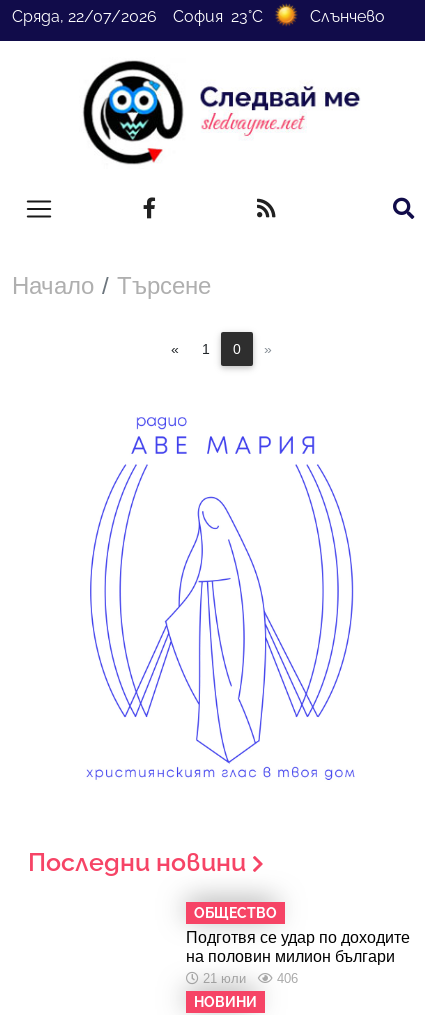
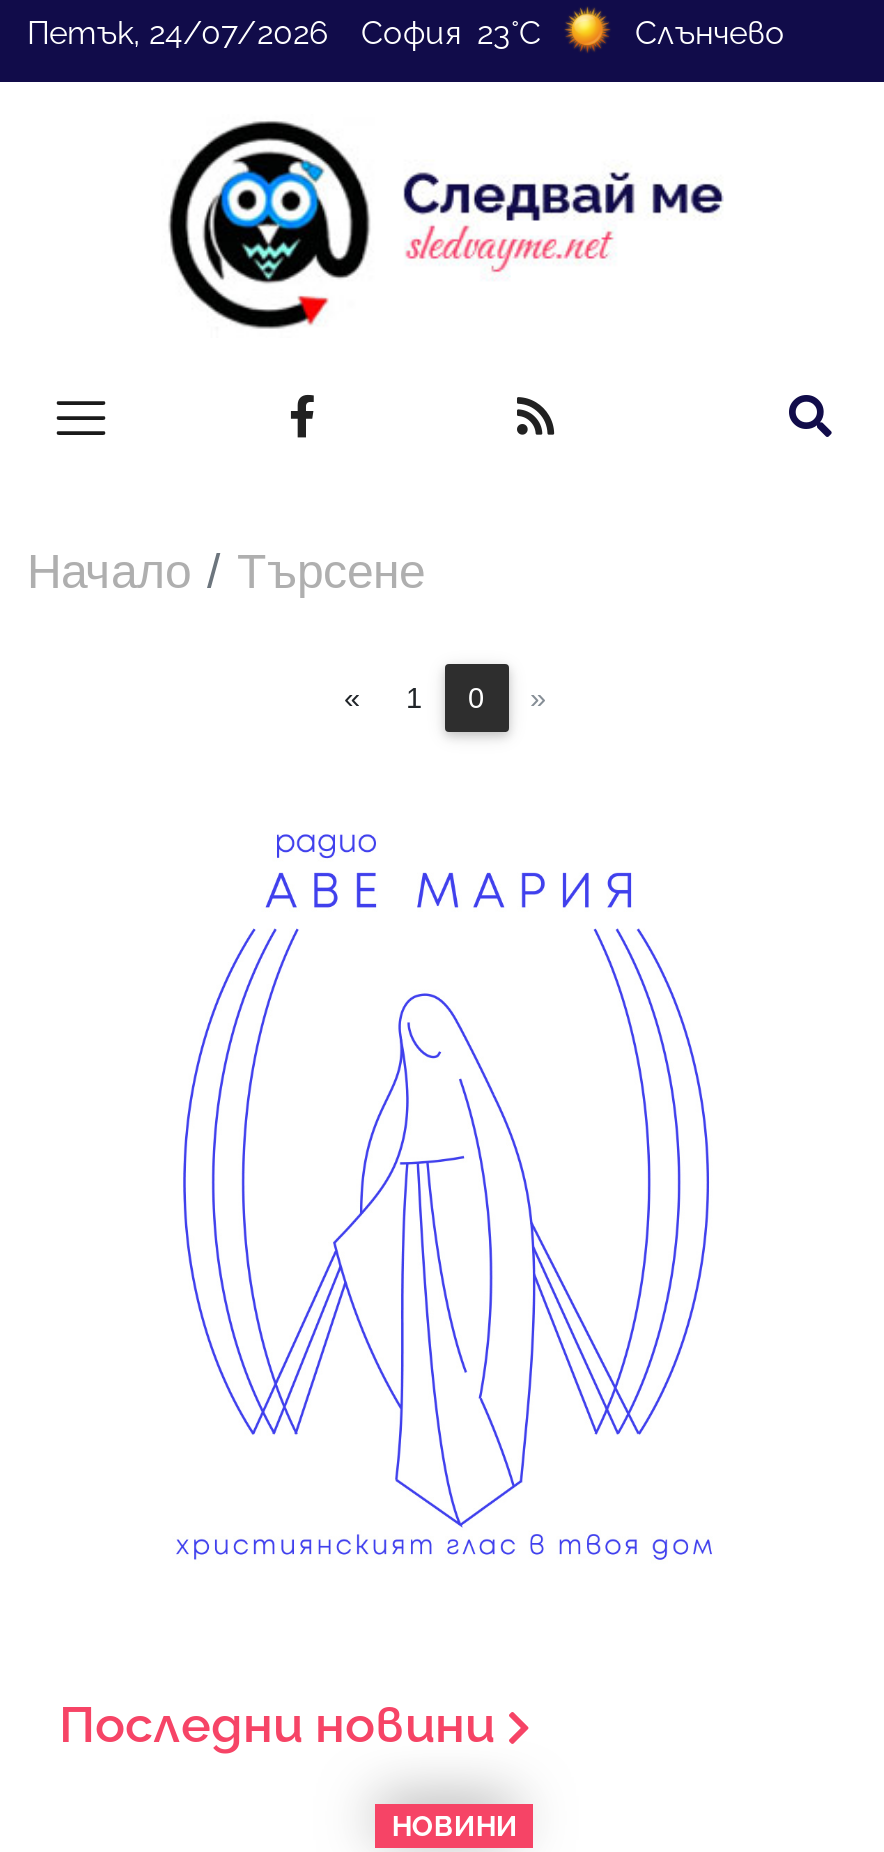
- Сряда, 22/07/2026 София 23°C Слънчево
+ Петък, 24/07/2026 София 23°C Слънчево

- ОБЩЕСТВО
- Подготвя се удар по доходите
- на половин милион българи
- 21 юли
- 406
